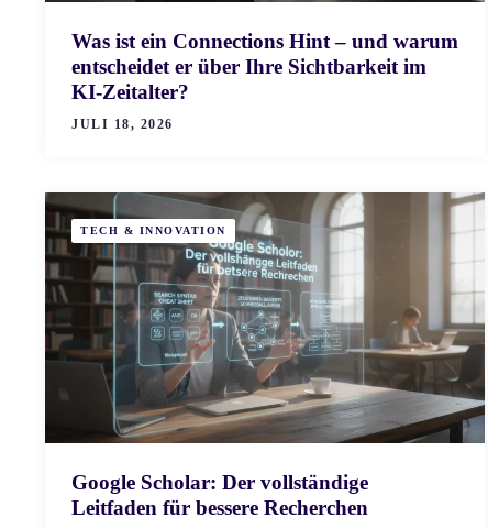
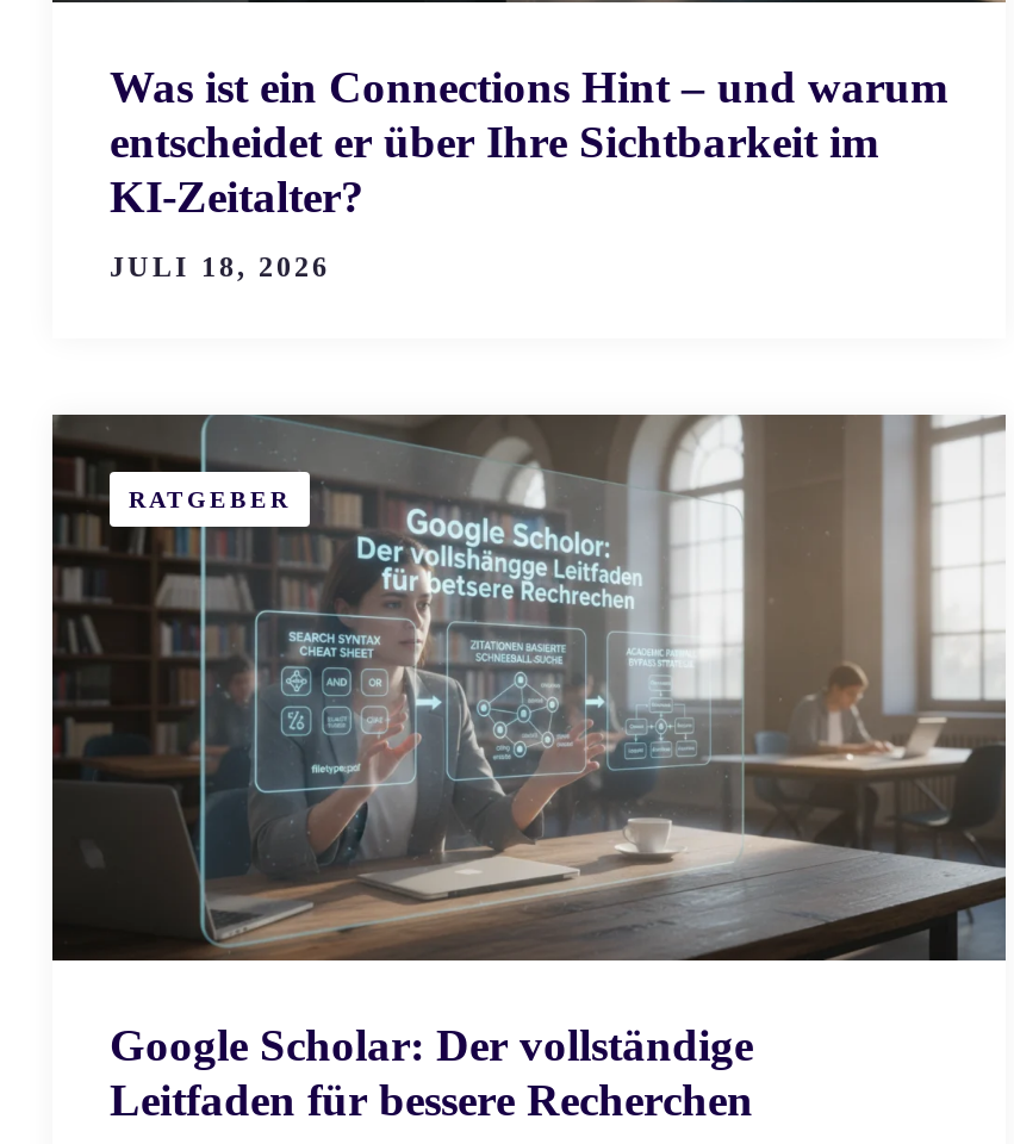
- TECH & INNOVATION
+ RATGEBER
